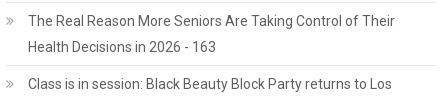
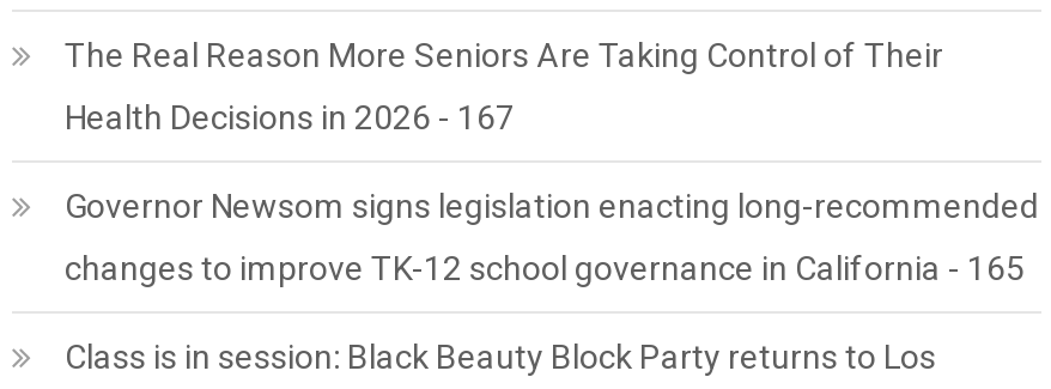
- Health Decisions in 2026 - 163
+ Health Decisions in 2026 - 167
+ Governor Newsom signs legislation enacting long-recommended
+ changes to improve TK-12 school governance in California - 165
